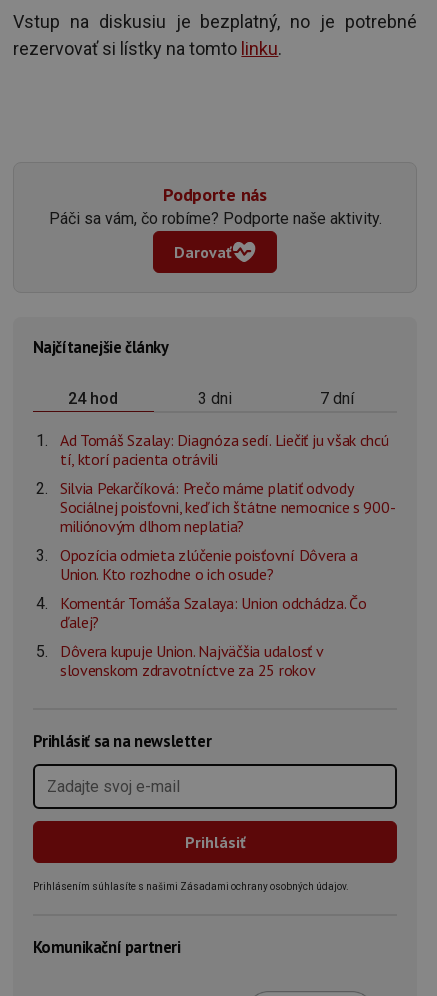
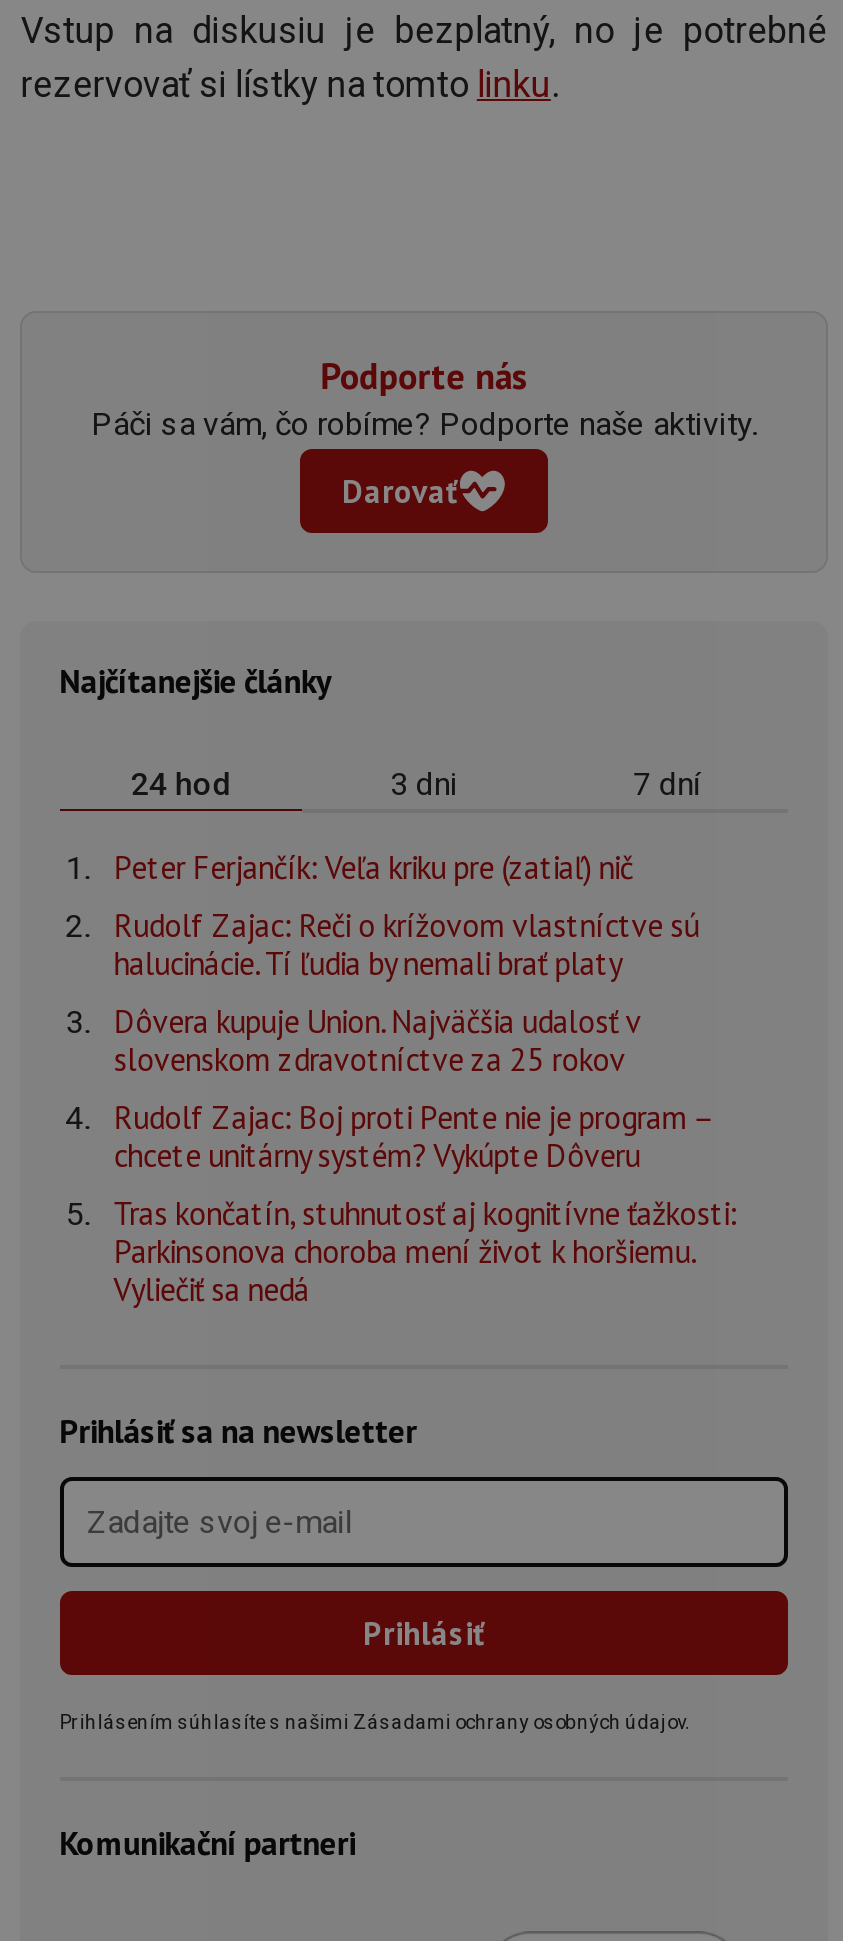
- Ad Tomáš Szalay: Diagnóza sedí. Liečiť ju však chcú
- tí, ktorí pacienta otrávili
- Silvia Pekarčíková: Prečo máme platiť odvody
- Sociálnej poisťovni, keď ich štátne nemocnice s 900-
- miliónovým dlhom neplatia?
- Opozícia odmieta zlúčenie poisťovní Dôvera a
- Union. Kto rozhodne o ich osude?
- Komentár Tomáša Szalaya: Union odchádza. Čo
- ďalej?
+ Peter Ferjančík: Veľa kriku pre (zatiaľ) nič
+ Rudolf Zajac: Reči o krížovom vlastníctve sú
+ halucinácie. Tí ľudia by nemali brať platy

moved up: Dôvera kupuje Union. Najväčšia udalosť v | slovenskom zdravotníctve za 25 rokov

+ Rudolf Zajac: Boj proti Pente nie je program –
+ chcete unitárny systém? Vykúpte Dôveru
+ Tras končatín, stuhnutosť aj kognitívne ťažkosti:
+ Parkinsonova choroba mení život k horšiemu.
+ Vyliečiť sa nedá
